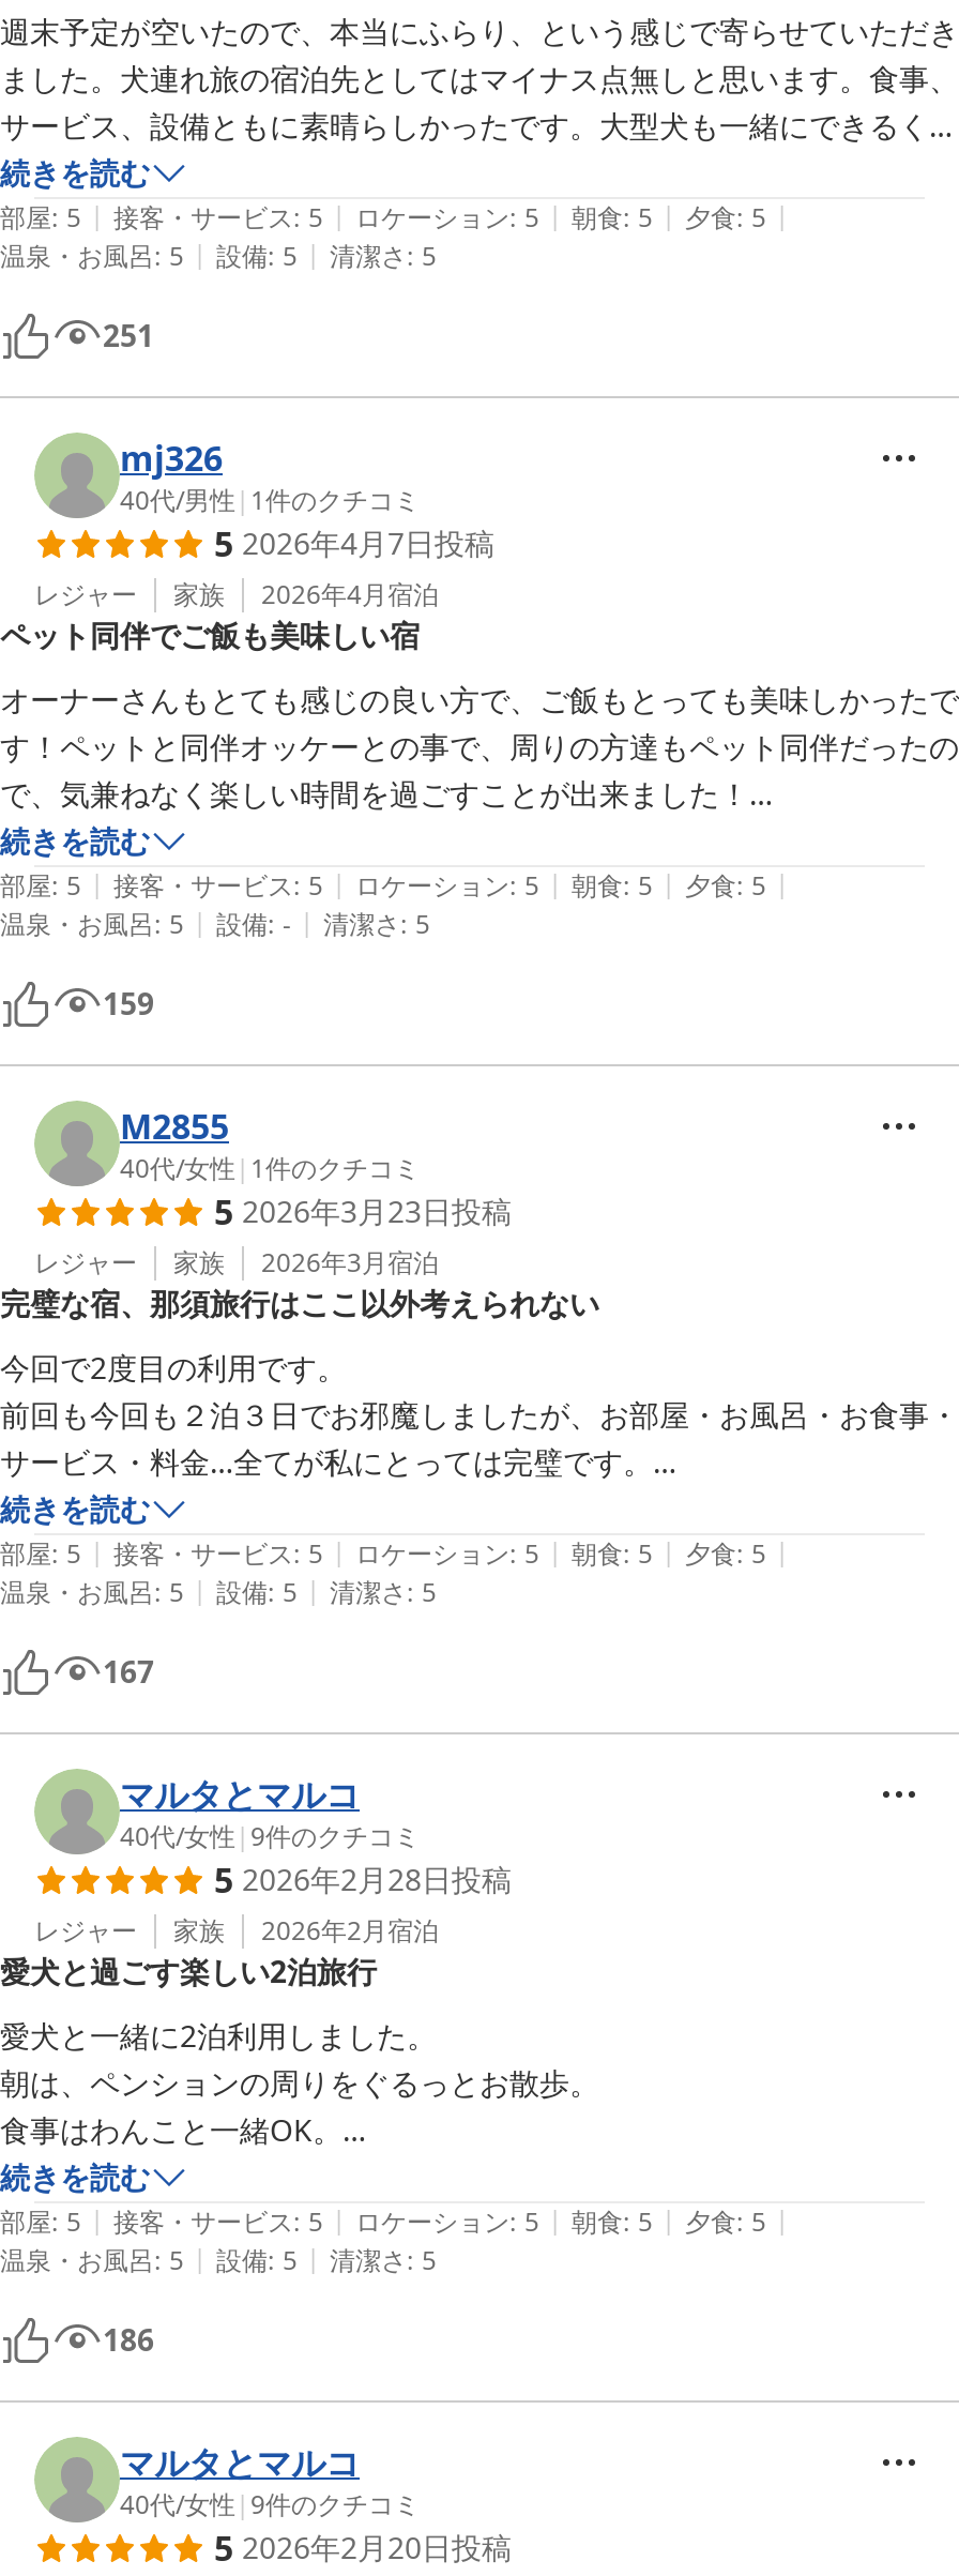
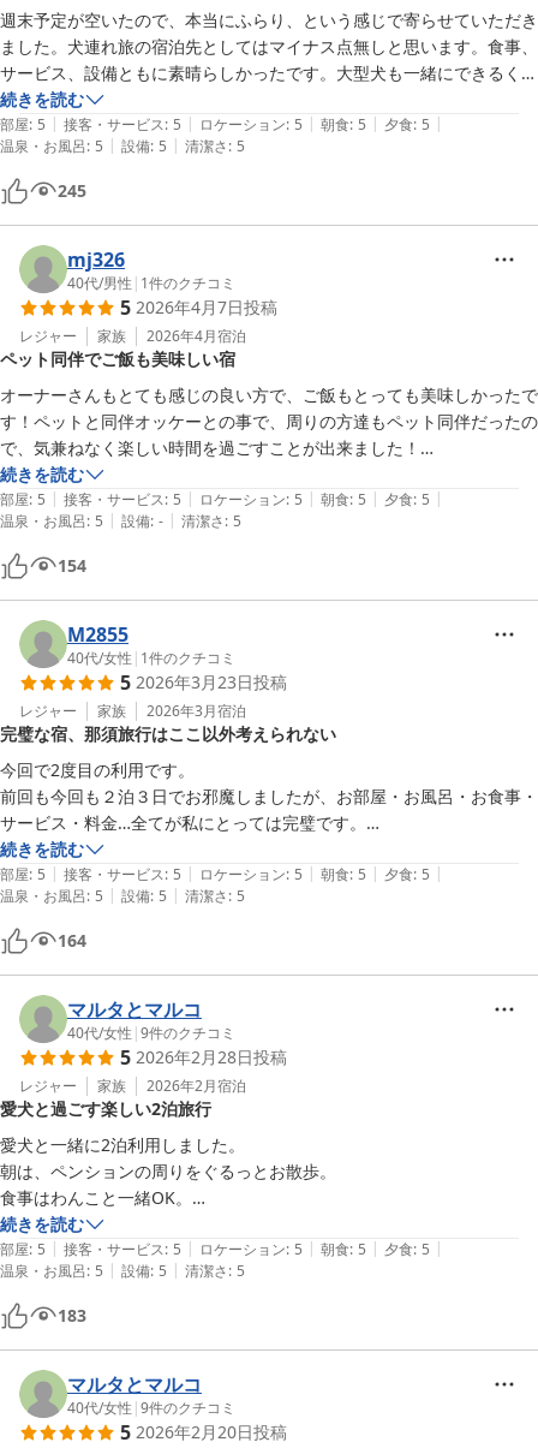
- 251
+ 245

- 159
+ 154

- 167
+ 164

- 186
+ 183
